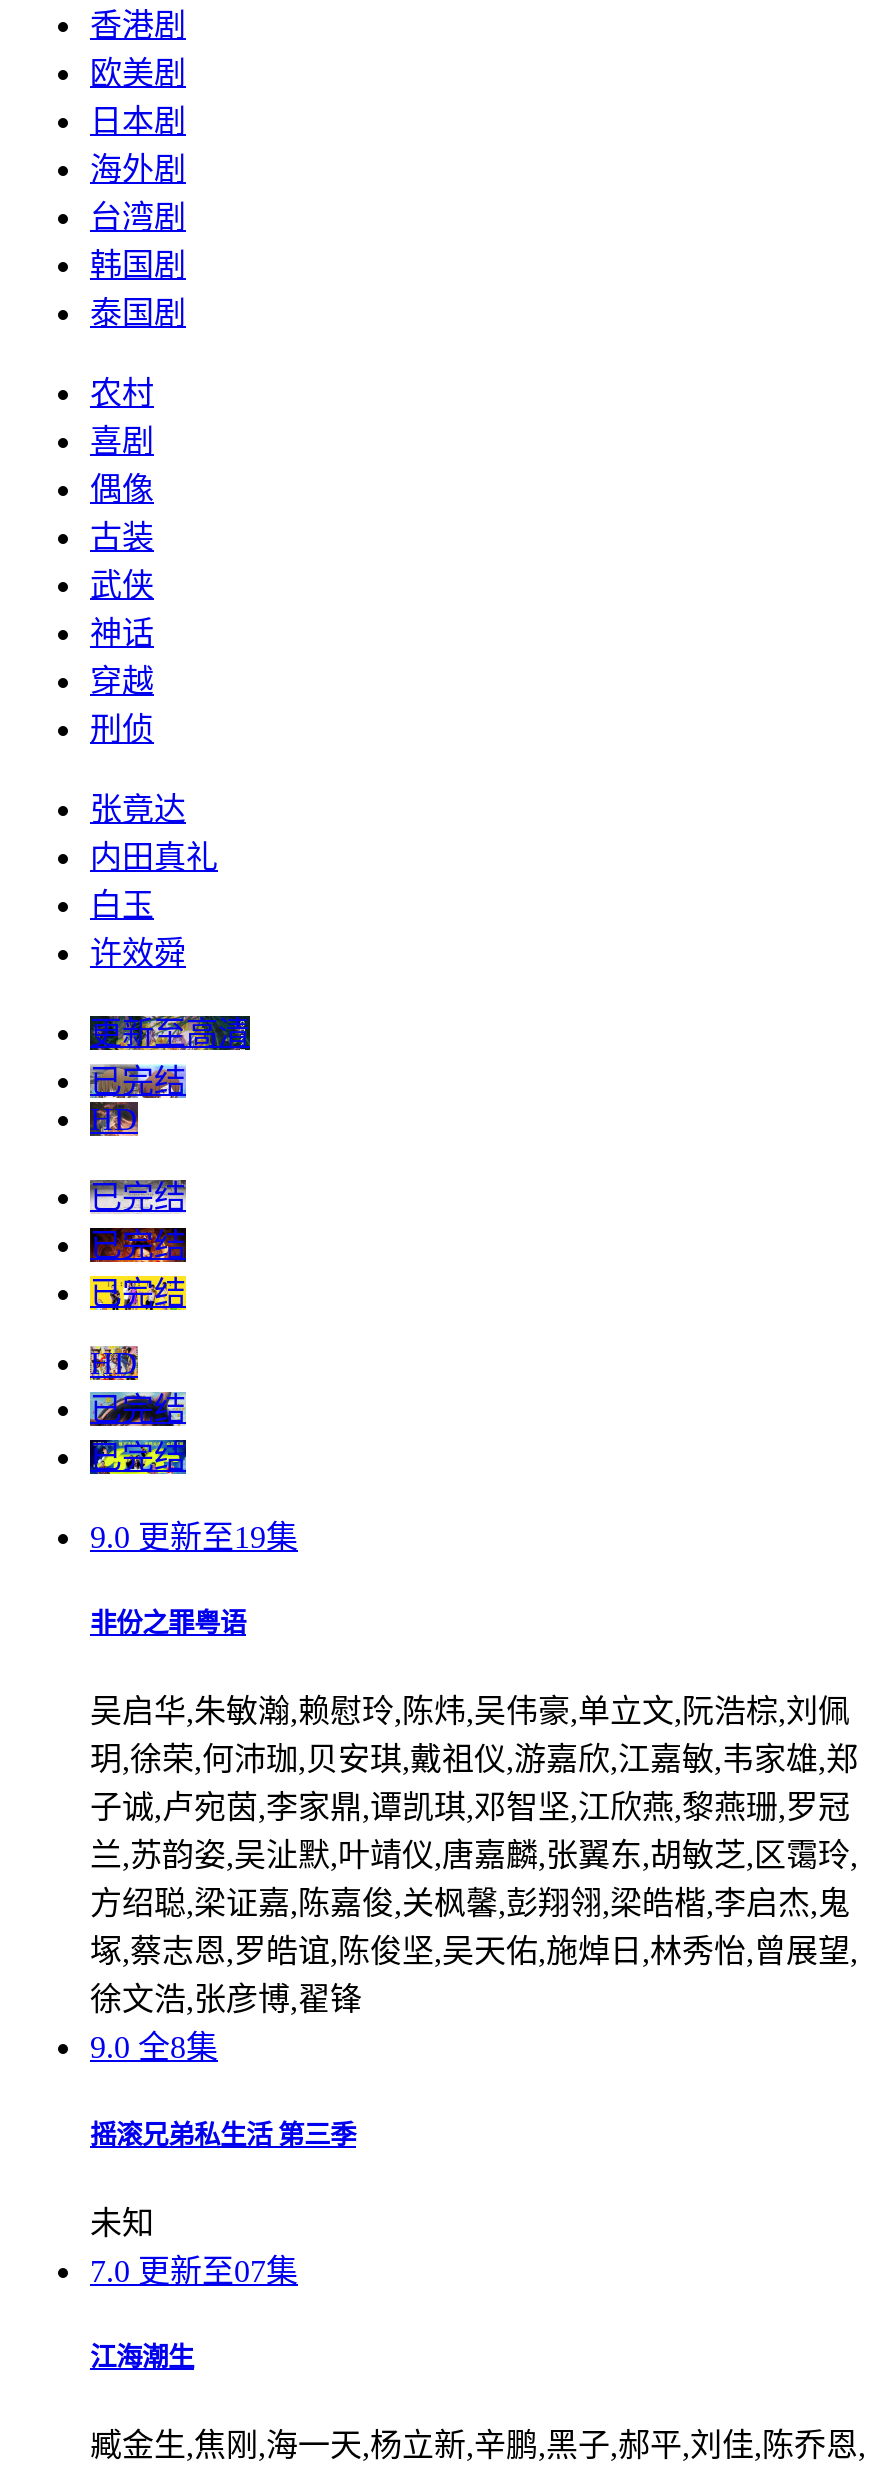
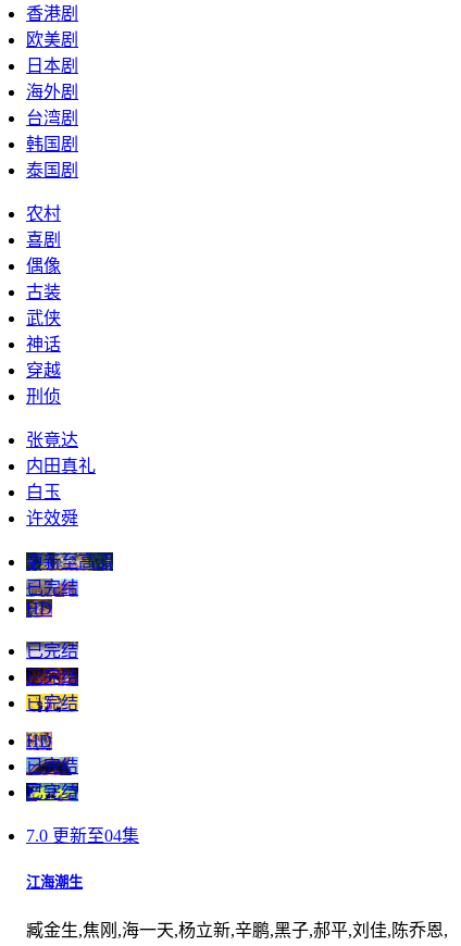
- 9.0 更新至19集
- 非份之罪粤语
- 吴启华,朱敏瀚,赖慰玲,陈炜,吴伟豪,单立文,阮浩棕,刘佩
- 玥,徐荣,何沛珈,贝安琪,戴祖仪,游嘉欣,江嘉敏,韦家雄,郑
- 子诚,卢宛茵,李家鼎,谭凯琪,邓智坚,江欣燕,黎燕珊,罗冠
- 兰,苏韵姿,吴沚默,叶靖仪,唐嘉麟,张翼东,胡敏芝,区霭玲,
- 方绍聪,梁证嘉,陈嘉俊,关枫馨,彭翔翎,梁皓楷,李启杰,鬼
- 塚,蔡志恩,罗皓谊,陈俊坚,吴天佑,施焯日,林秀怡,曾展望,
- 徐文浩,张彦博,翟锋
- 9.0 全8集
- 摇滚兄弟私生活 第三季
- 未知
- 7.0 更新至07集
+ 7.0 更新至04集
